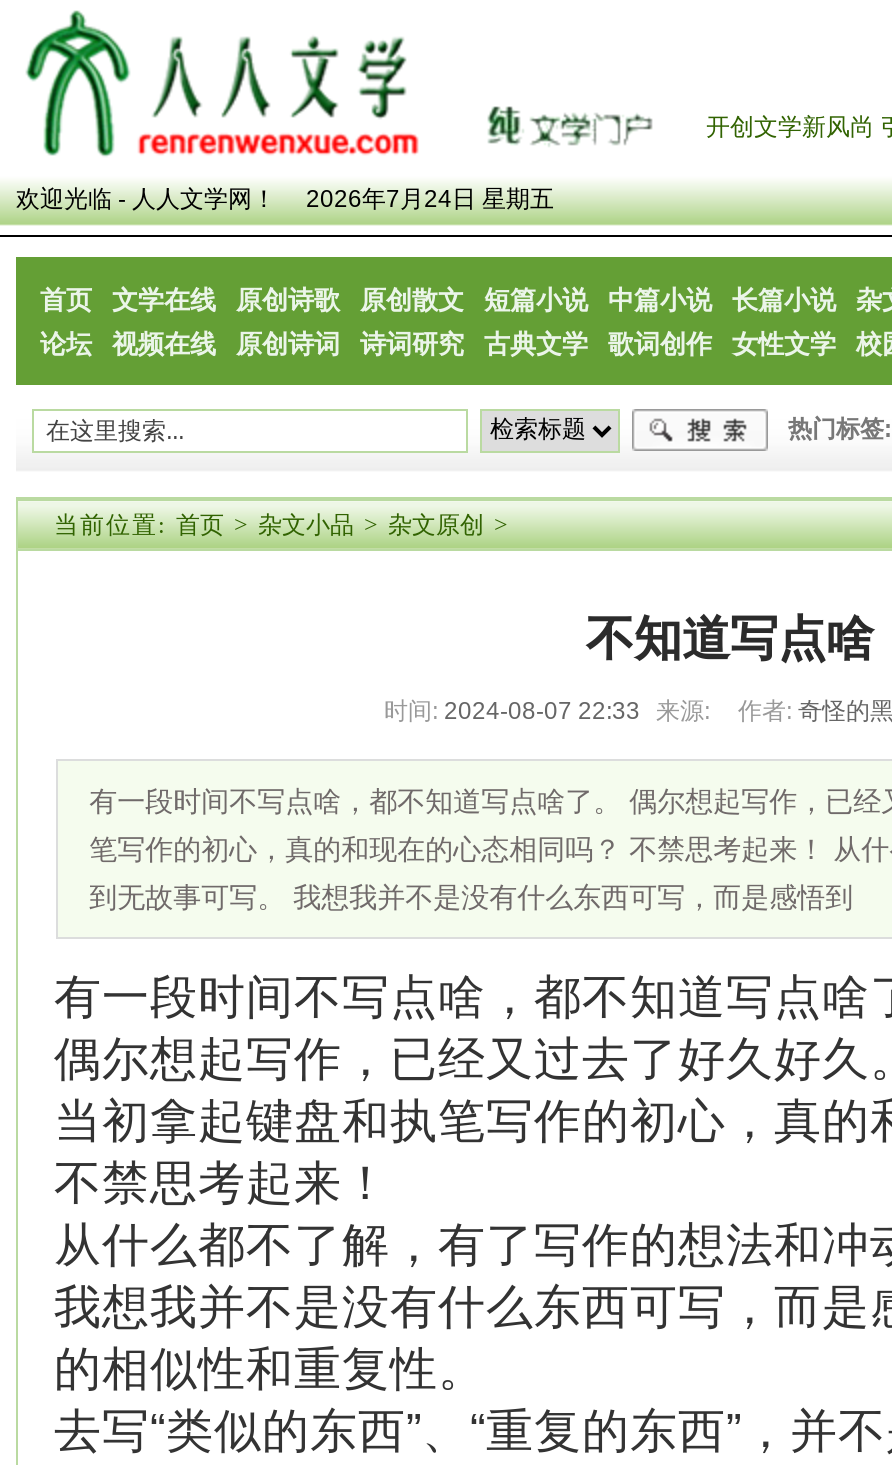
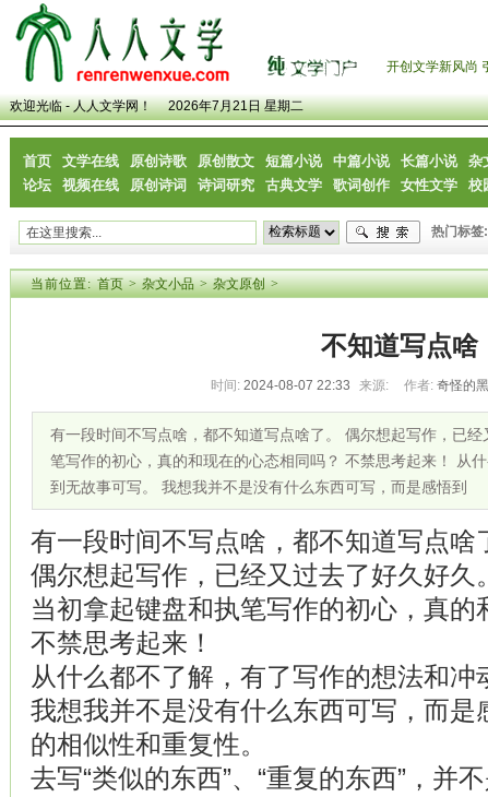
- 2026年7月24日 星期五
+ 2026年7月21日 星期二
